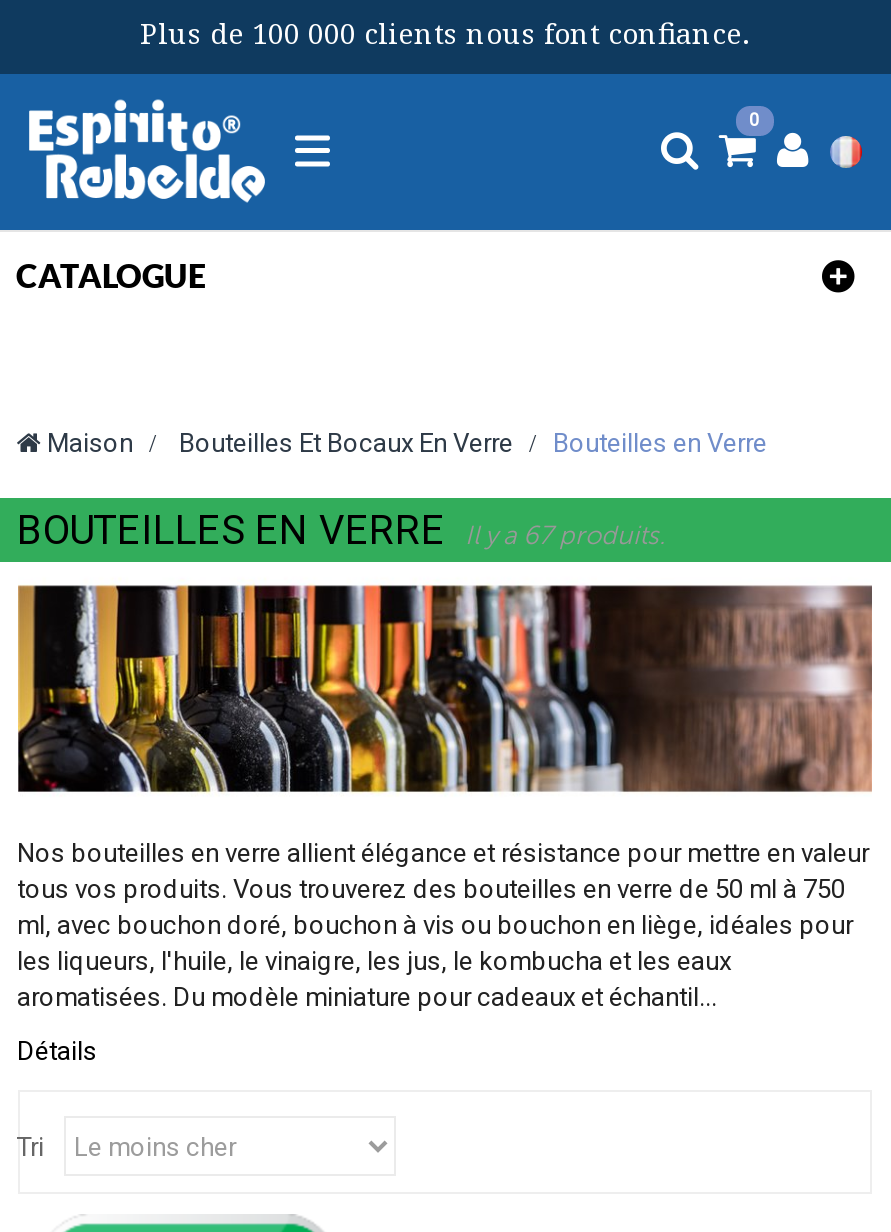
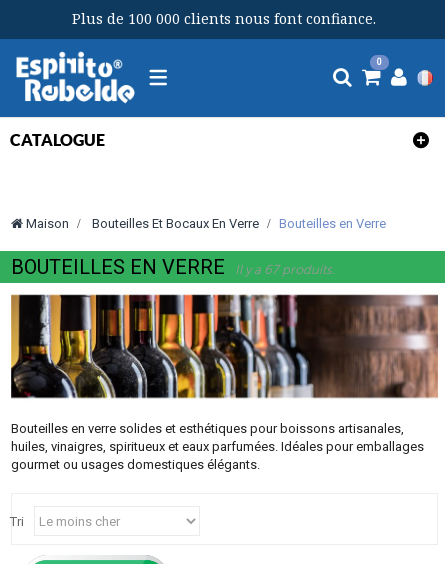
- Nos bouteilles en verre allient élégance et résistance pour mettre en valeur
- tous vos produits. Vous trouverez des bouteilles en verre de 50 ml à 750
- ml, avec bouchon doré, bouchon à vis ou bouchon en liège, idéales pour
- les liqueurs, l'huile, le vinaigre, les jus, le kombucha et les eaux
- aromatisées. Du modèle miniature pour cadeaux et échantil...
- Détails
+ Bouteilles en verre solides et esthétiques pour boissons artisanales,
+ huiles, vinaigres, spiritueux et eaux parfumées. Idéales pour emballages
+ gourmet ou usages domestiques élégants.
